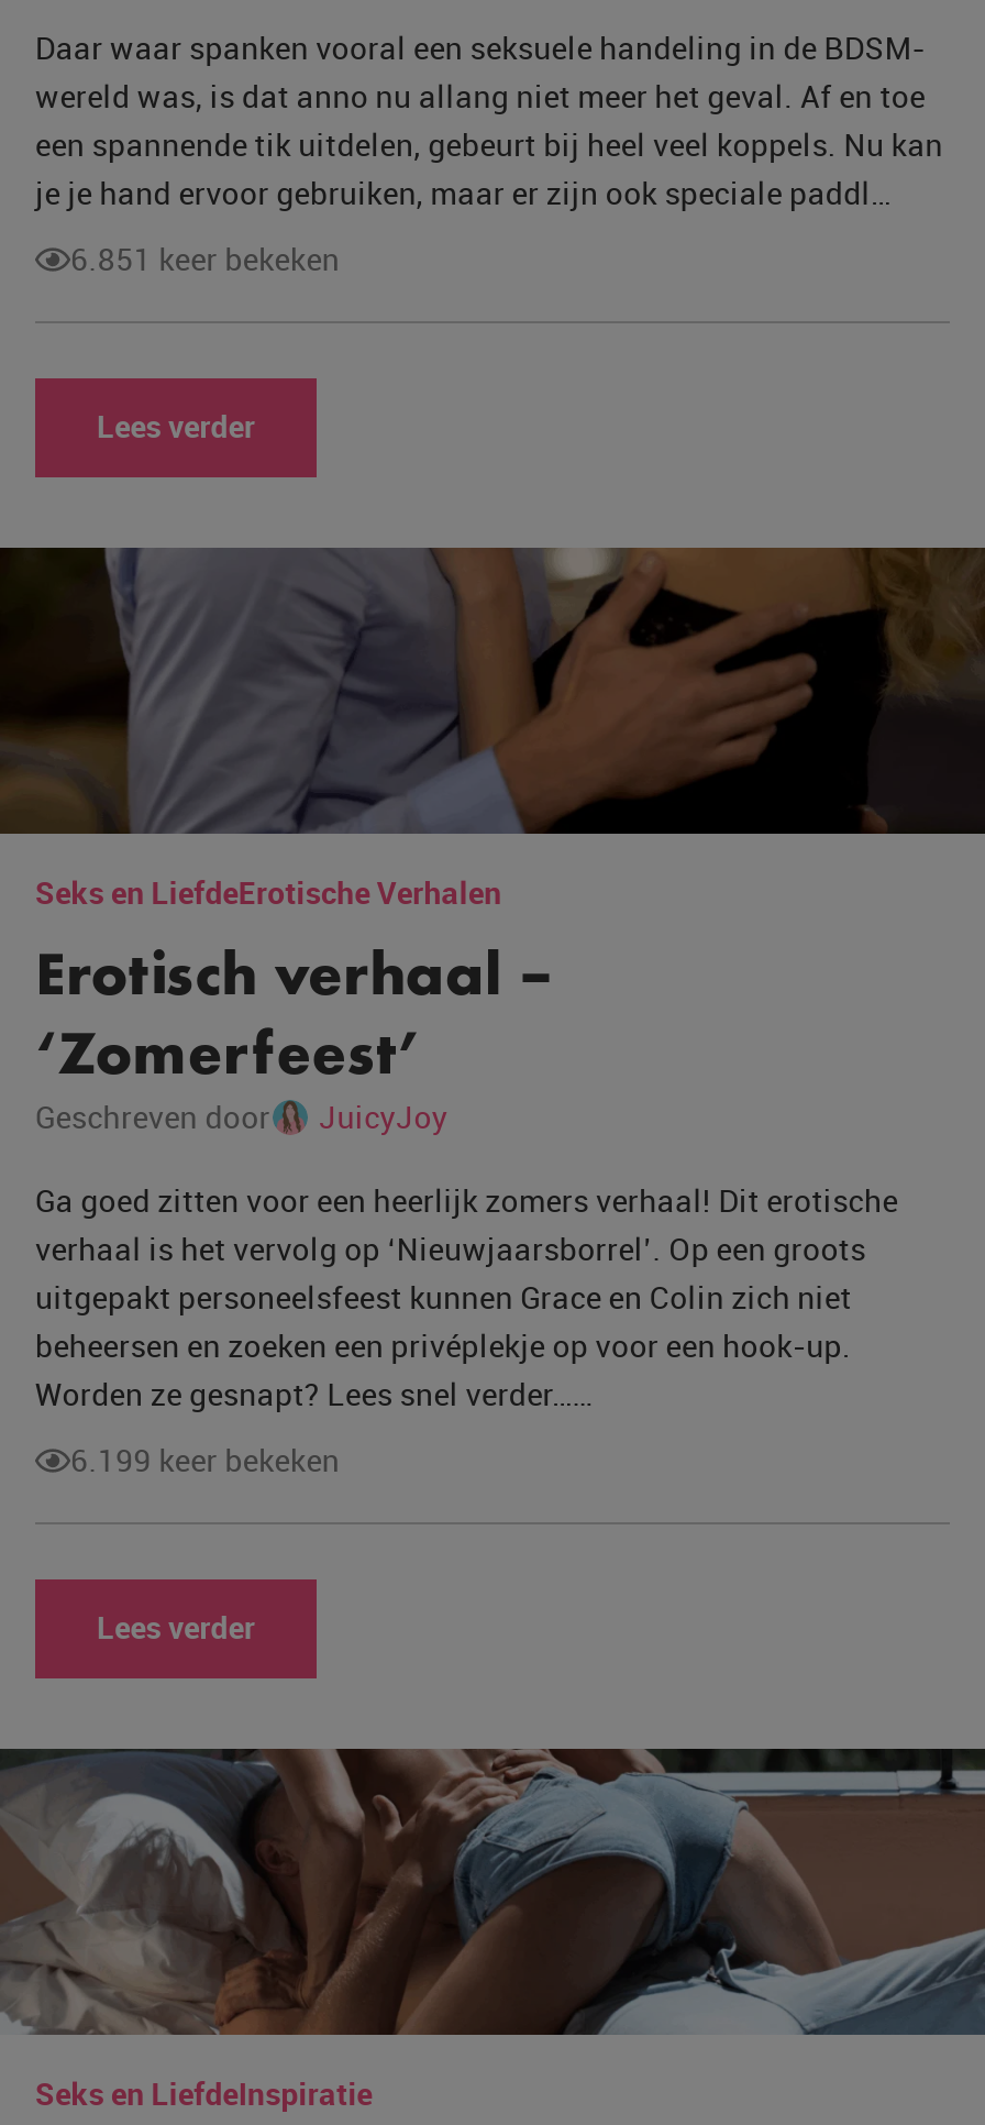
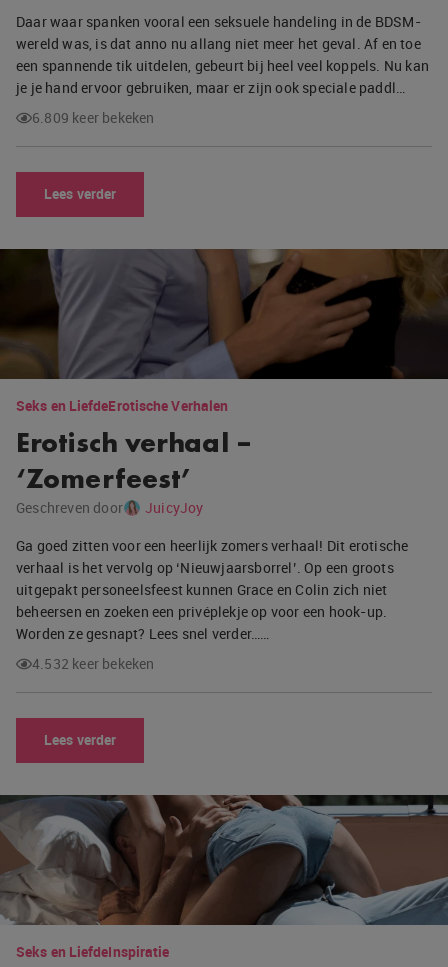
- 6.851 keer bekeken
+ 6.809 keer bekeken

- 6.199 keer bekeken
+ 4.532 keer bekeken
